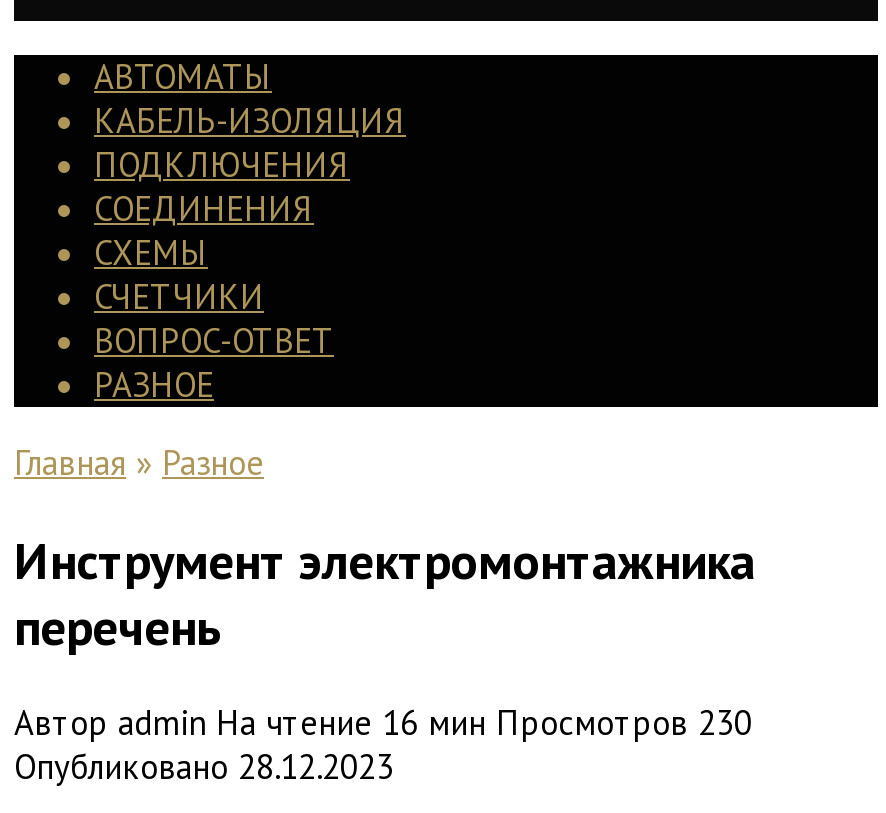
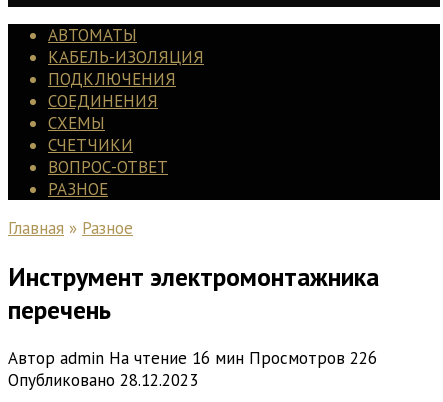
- Автор admin На чтение 16 мин Просмотров 230
+ Автор admin На чтение 16 мин Просмотров 226
